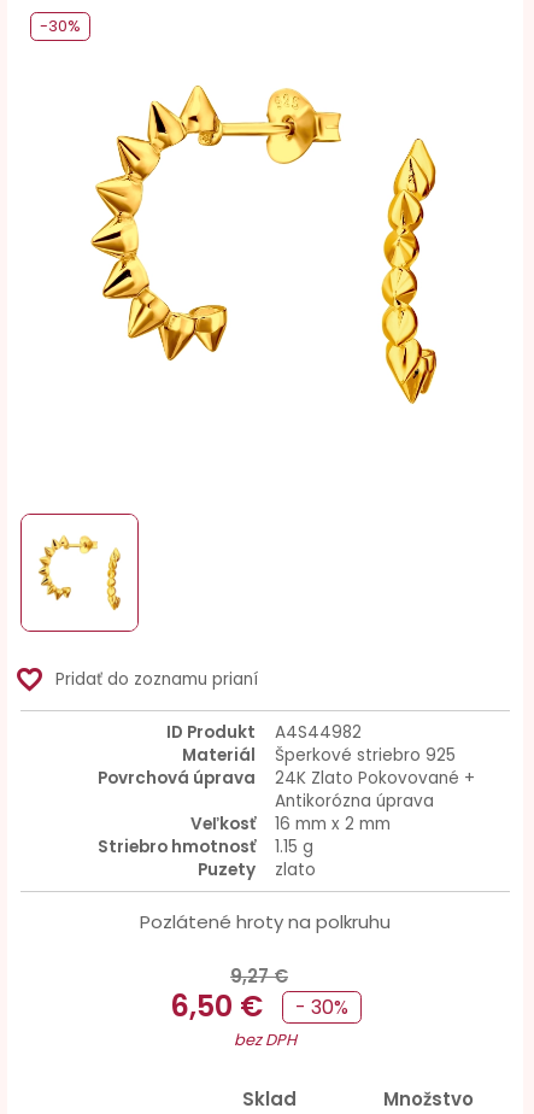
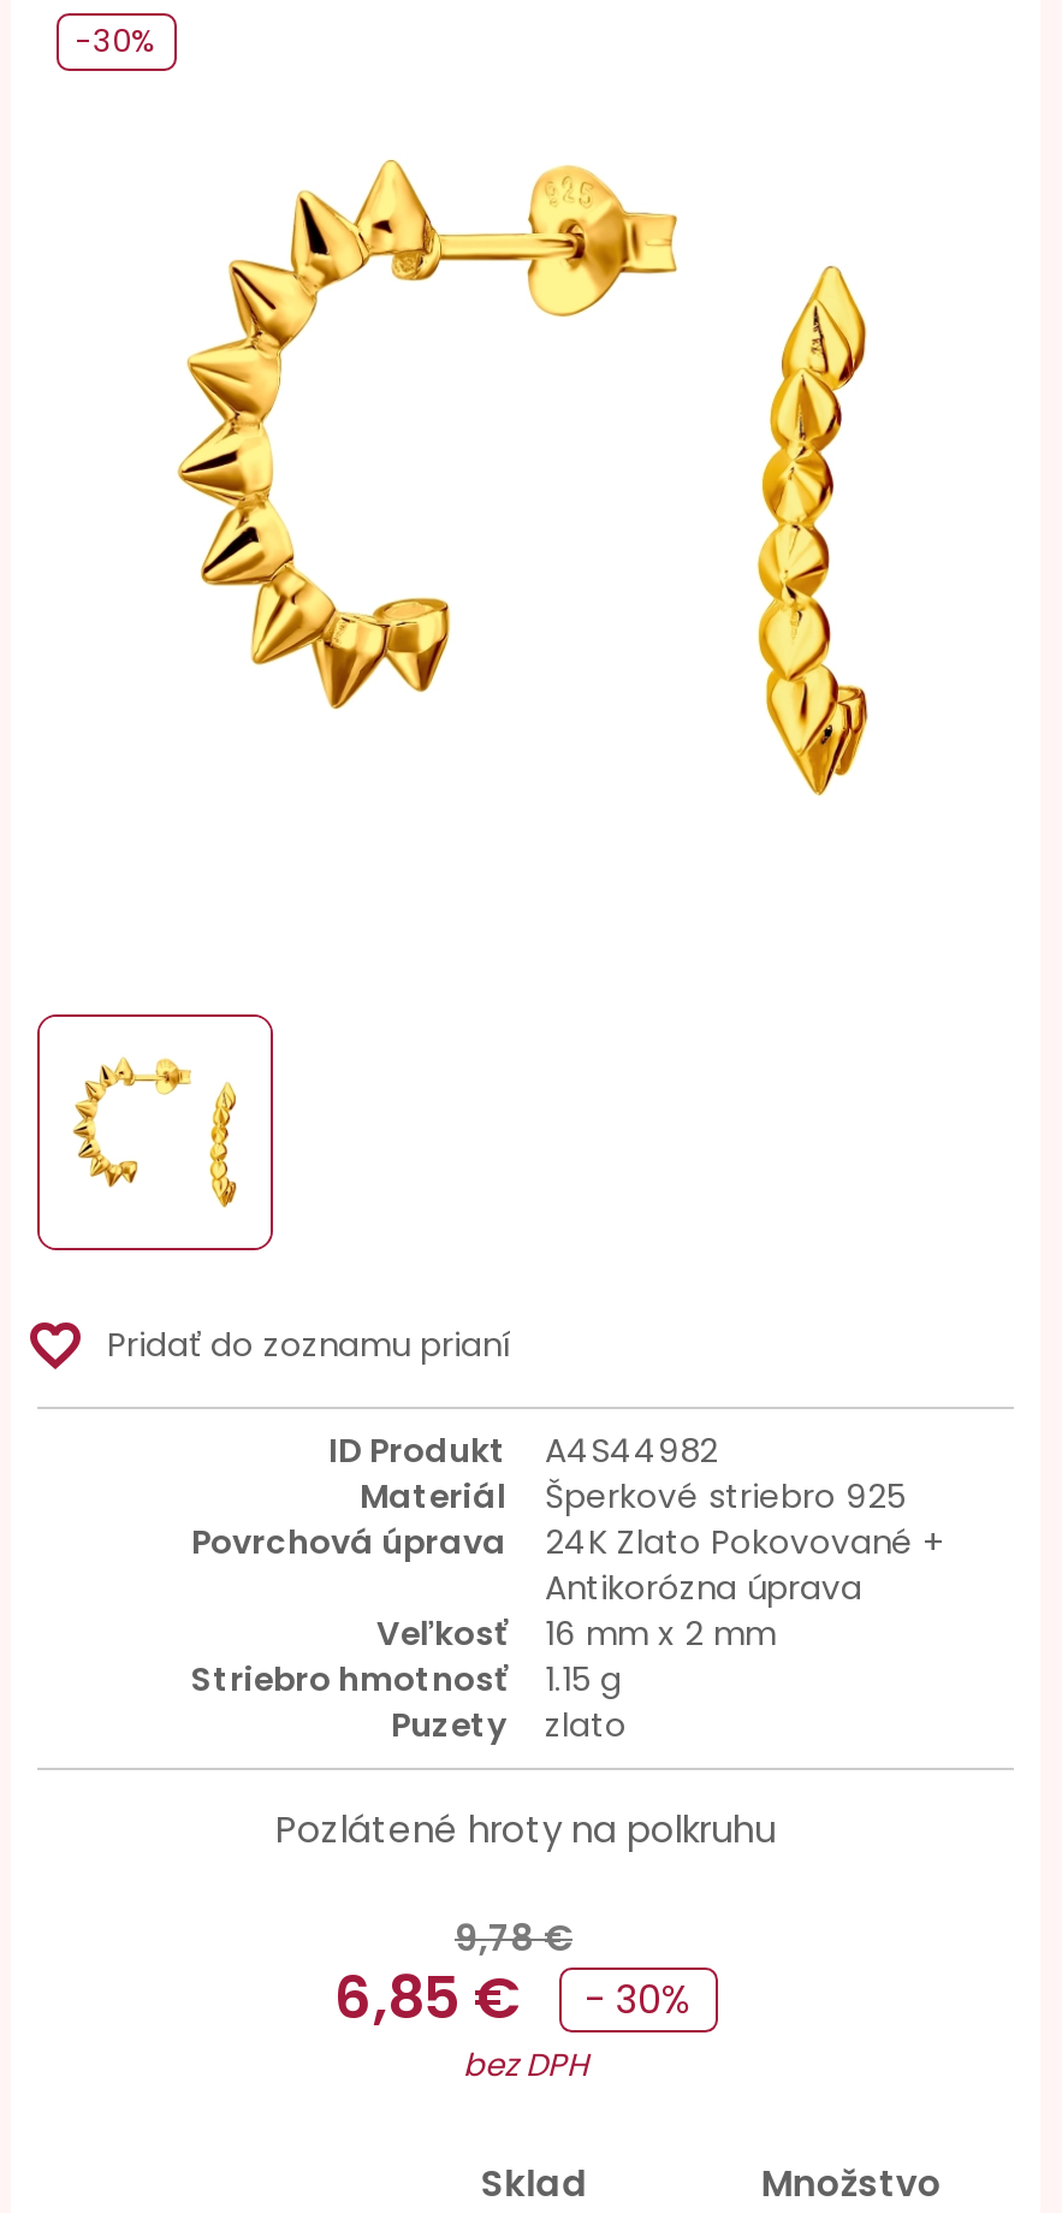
- 9,27 €
+ 9,78 €

- 6,50 € - 30%
+ 6,85 € - 30%
